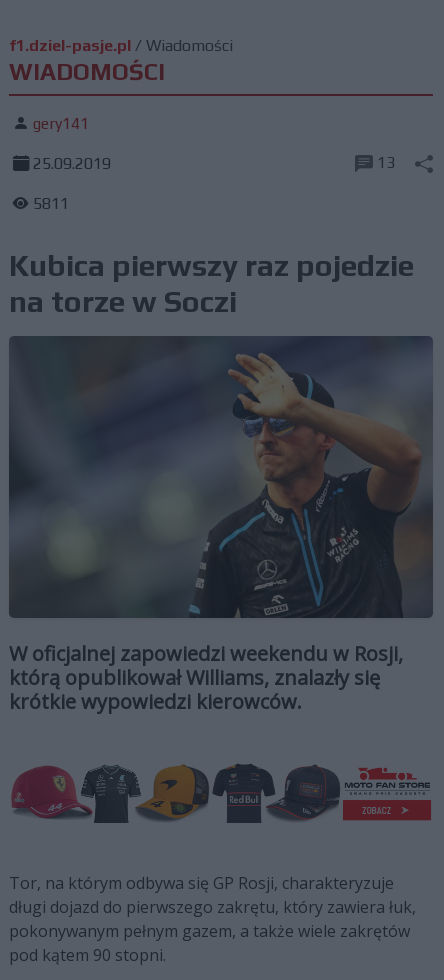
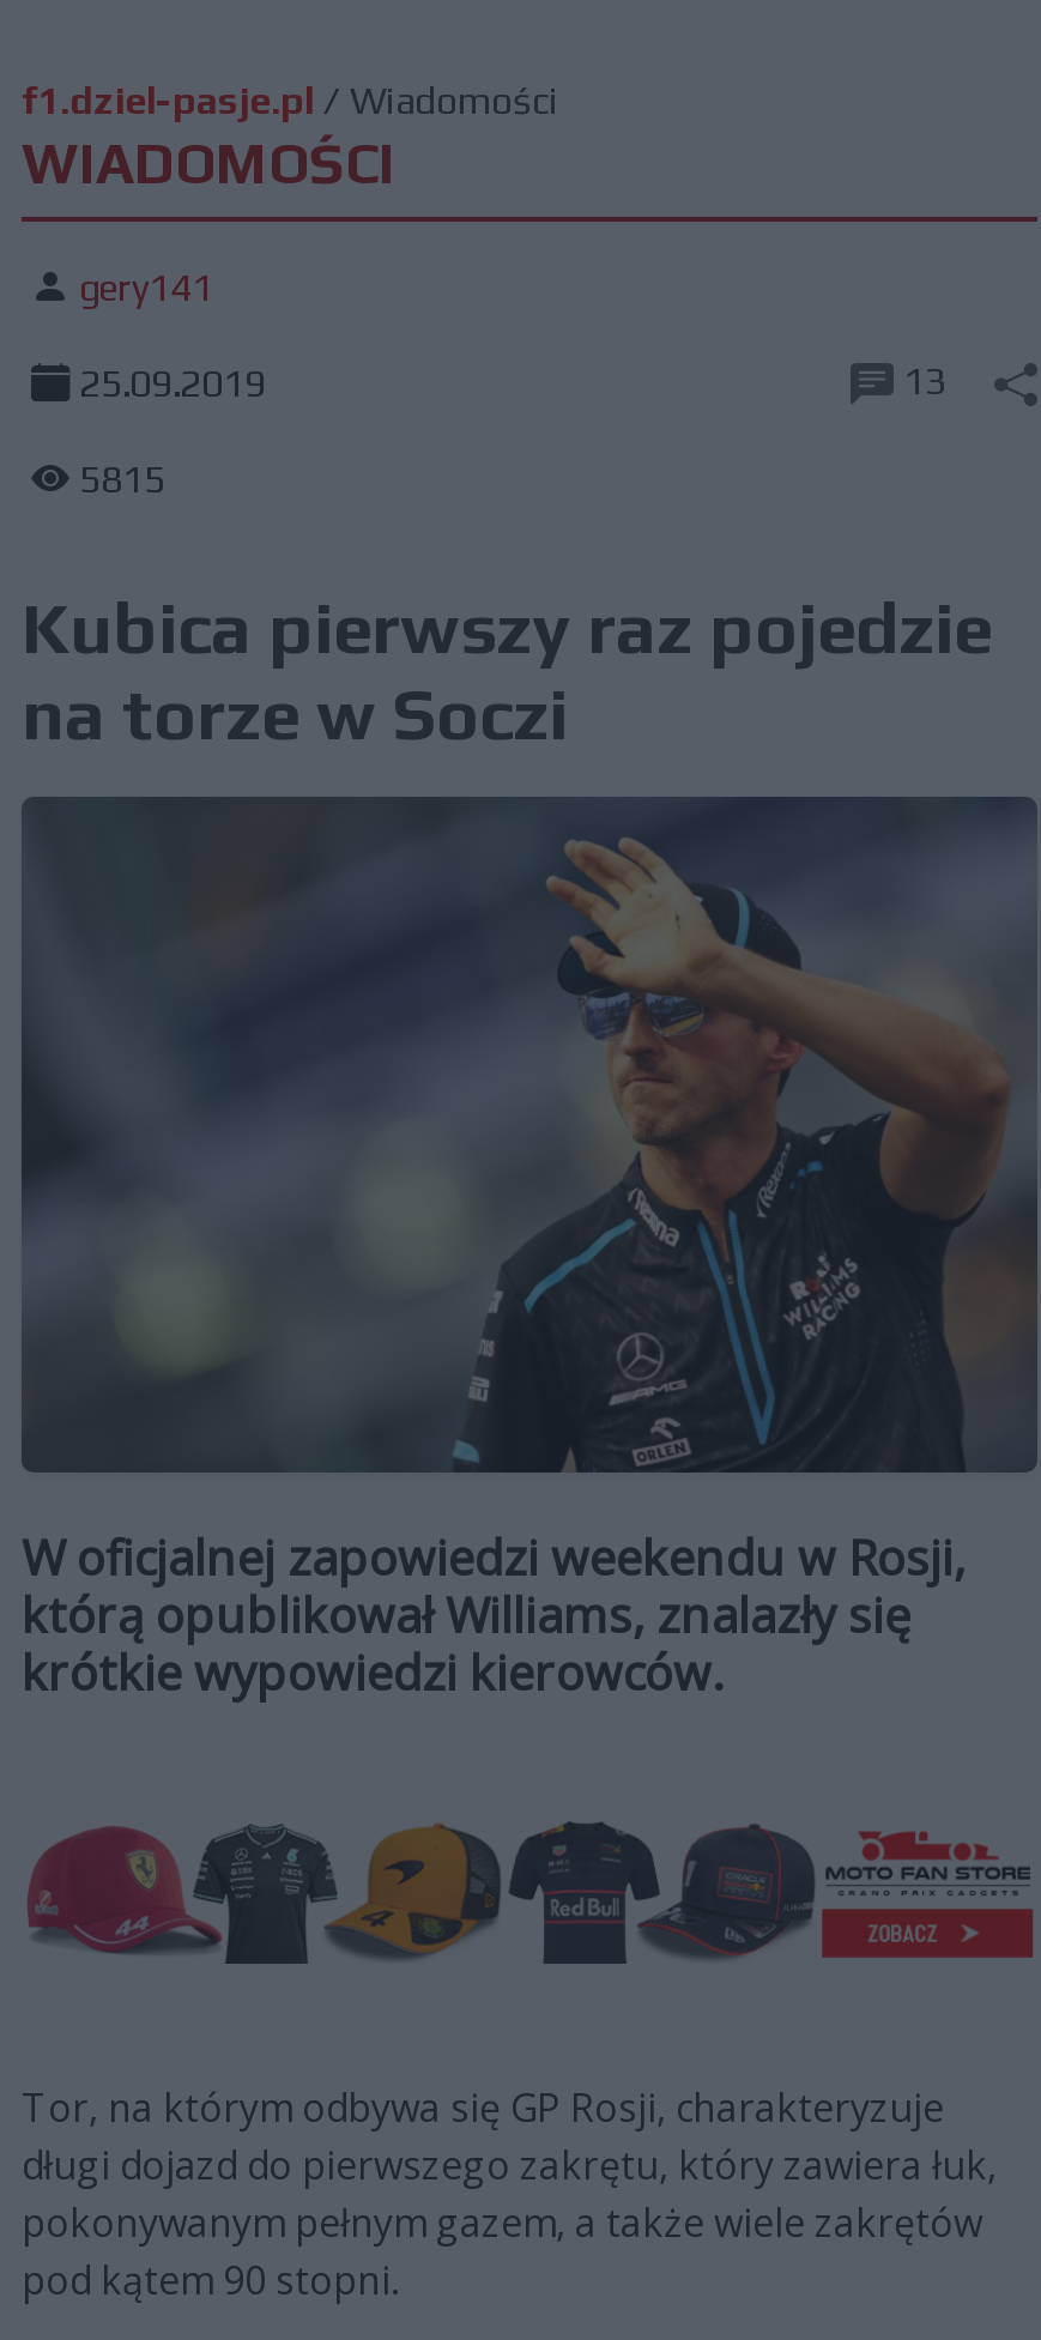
- 5811
+ 5815
